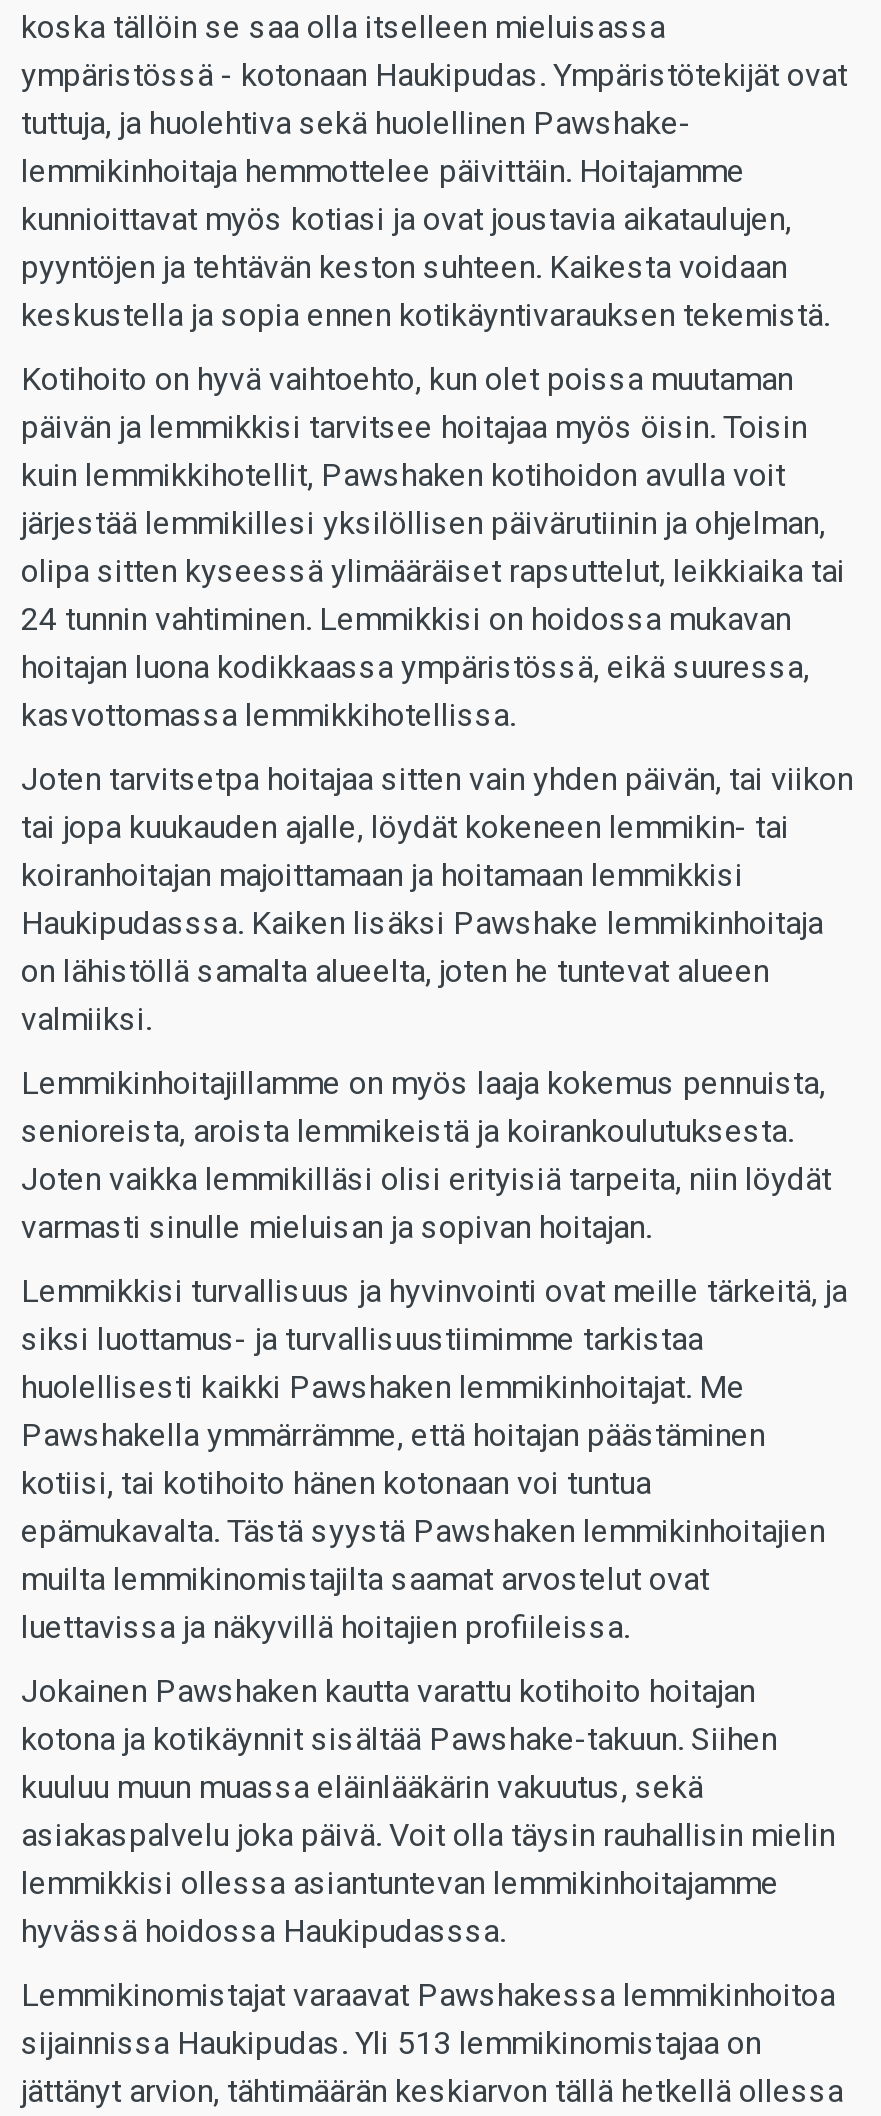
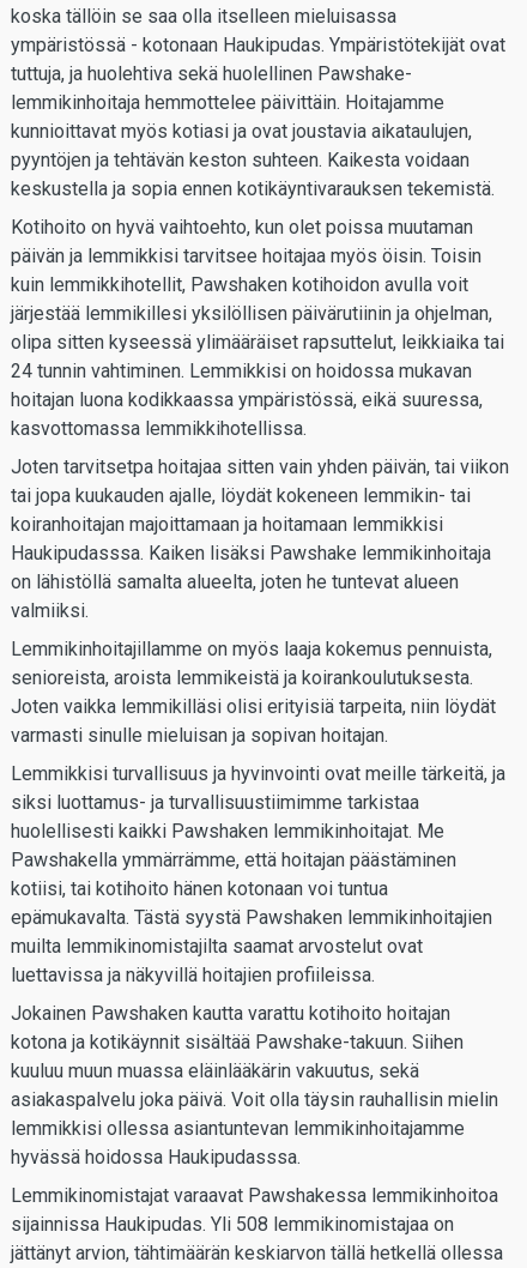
- sijainnissa Haukipudas. Yli 513 lemmikinomistajaa on
+ sijainnissa Haukipudas. Yli 508 lemmikinomistajaa on
